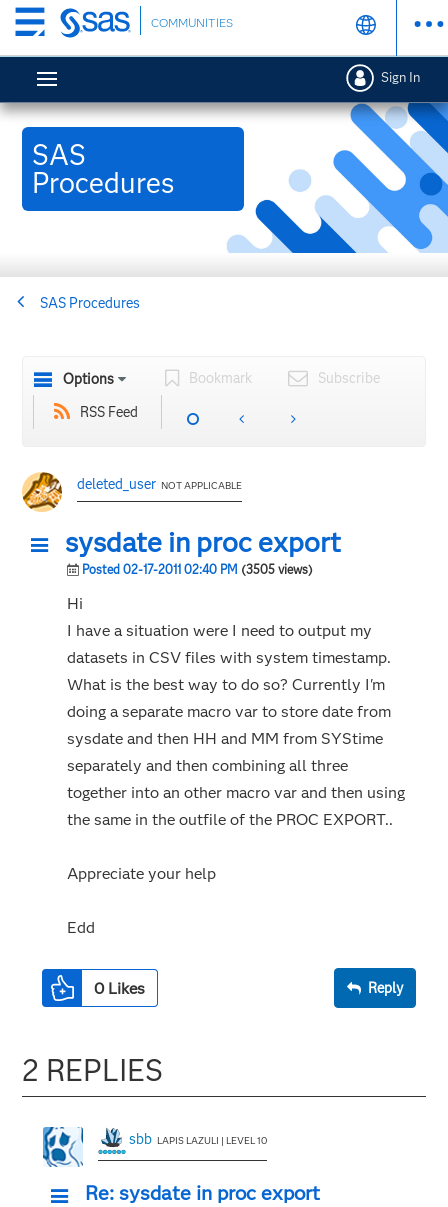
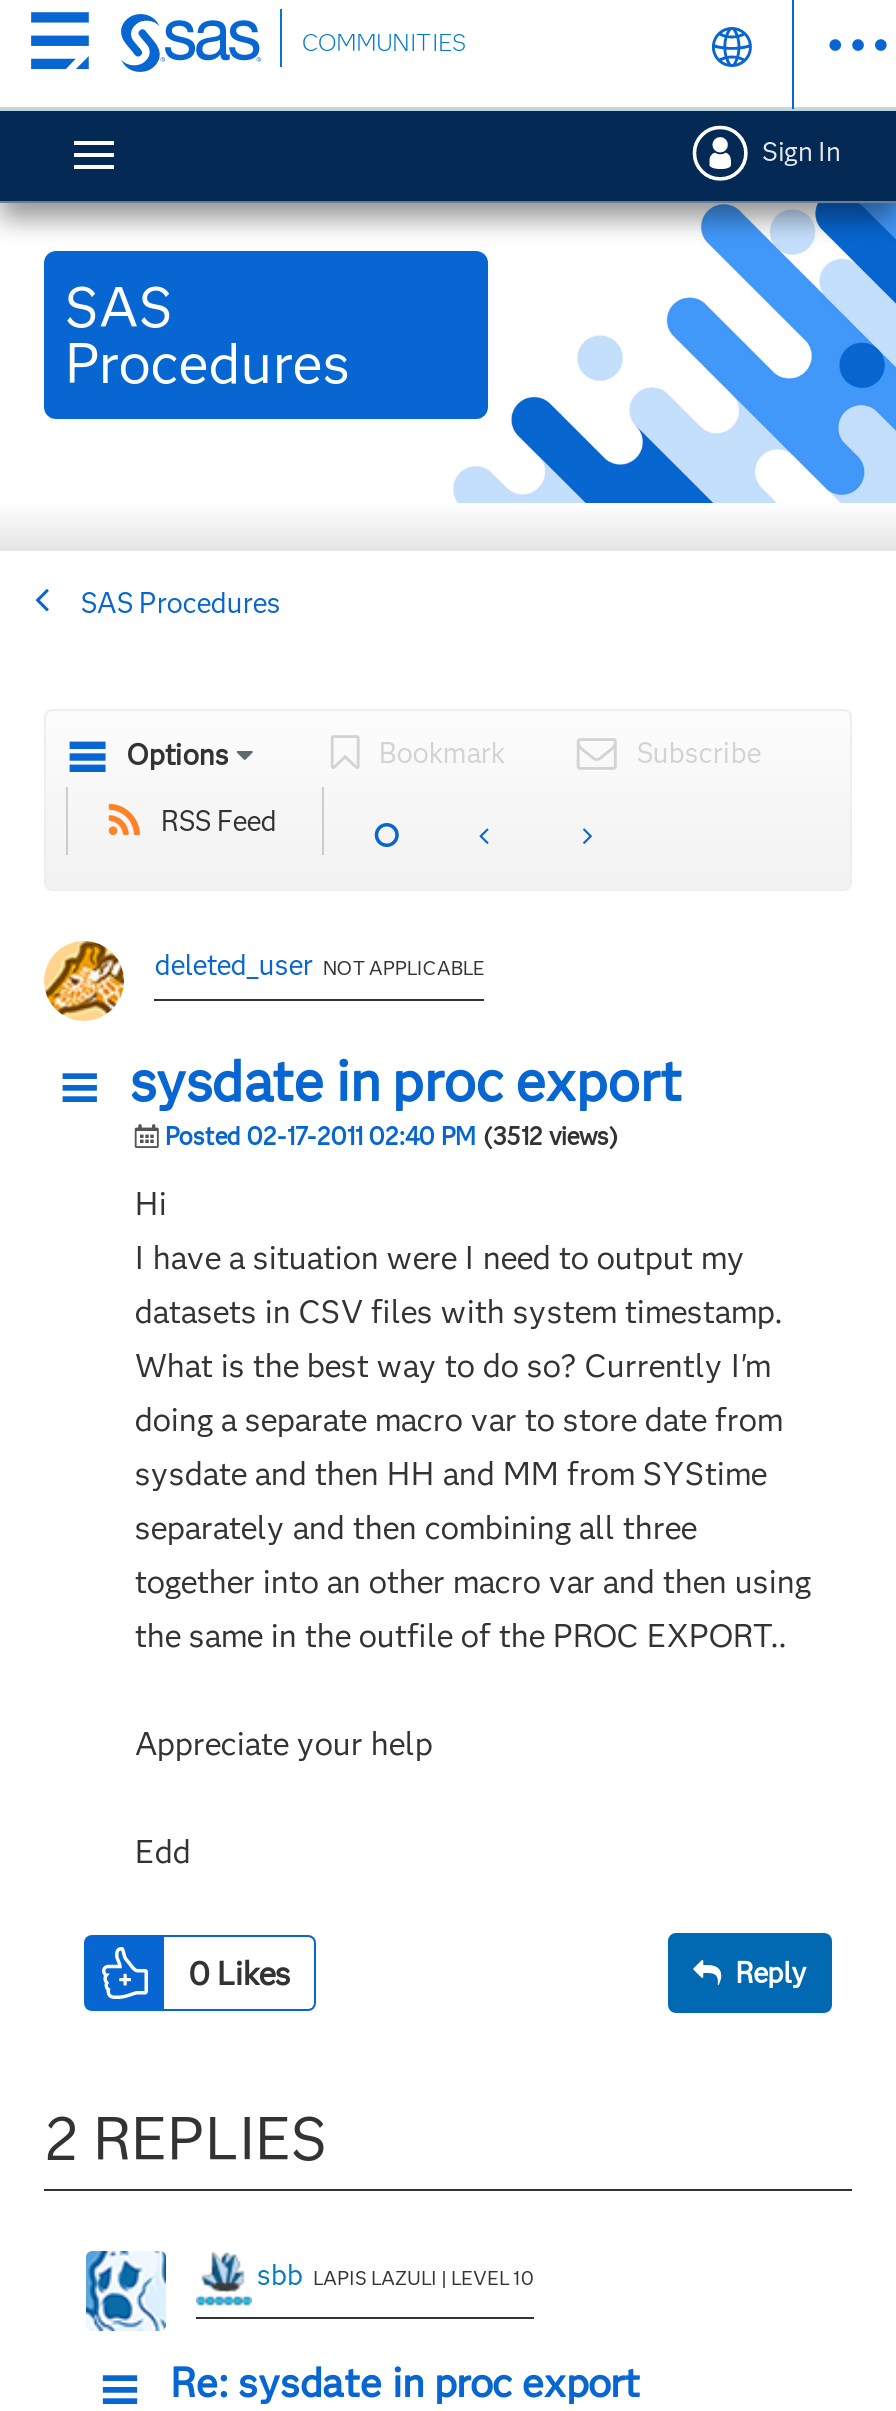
- Posted 02-17-2011 02:40 PM (3505 views)
+ Posted 02-17-2011 02:40 PM (3512 views)
